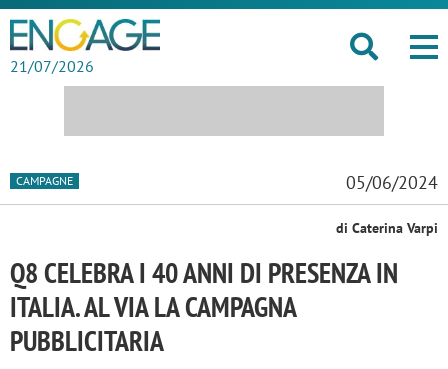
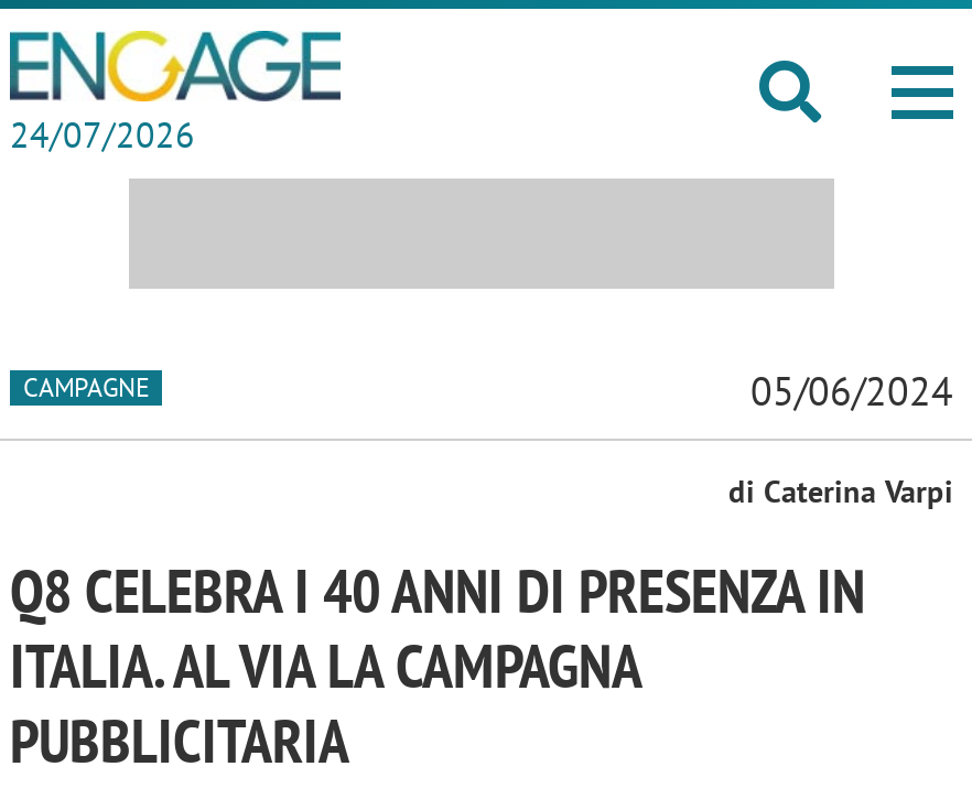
- 21/07/2026
+ 24/07/2026
